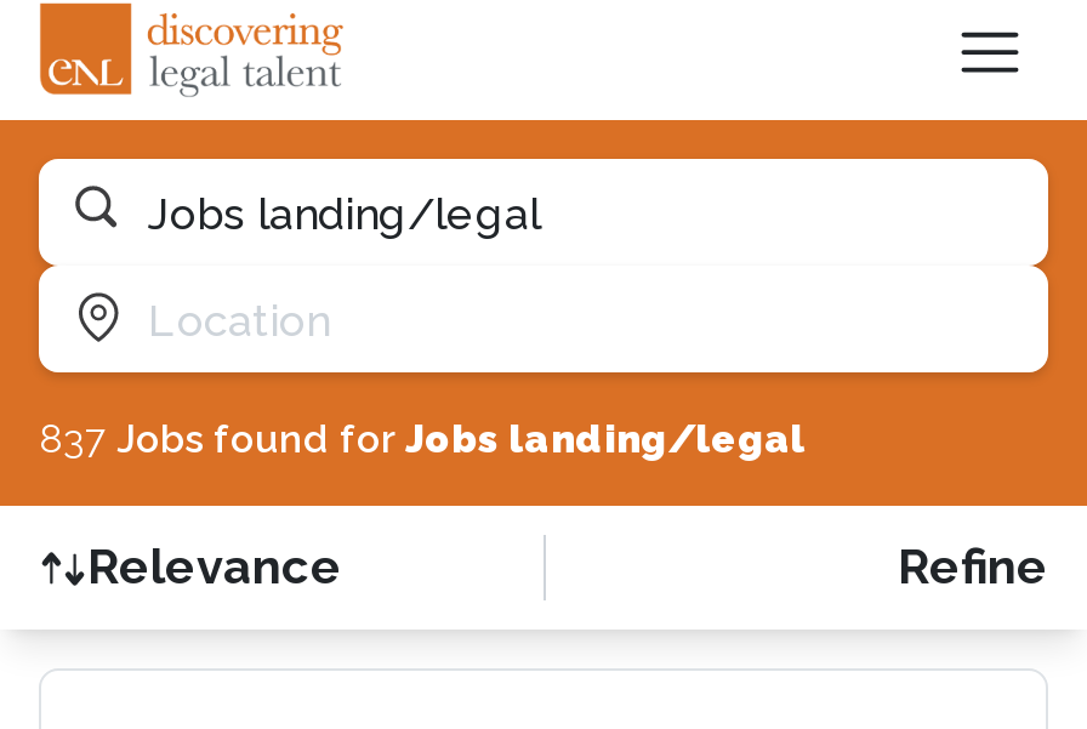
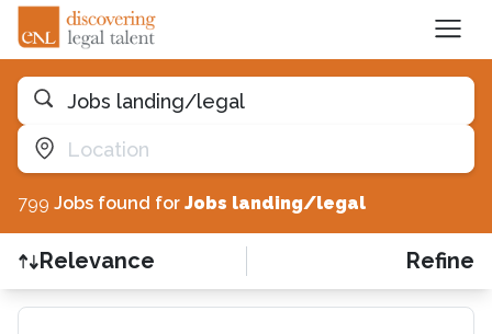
- 837 Jobs found for Jobs landing/legal
+ 799 Jobs found for Jobs landing/legal
